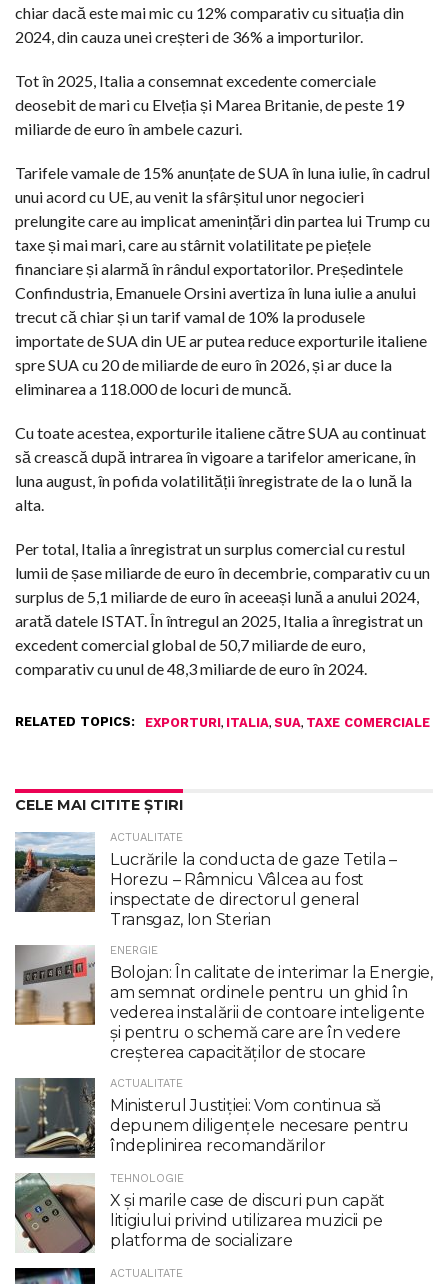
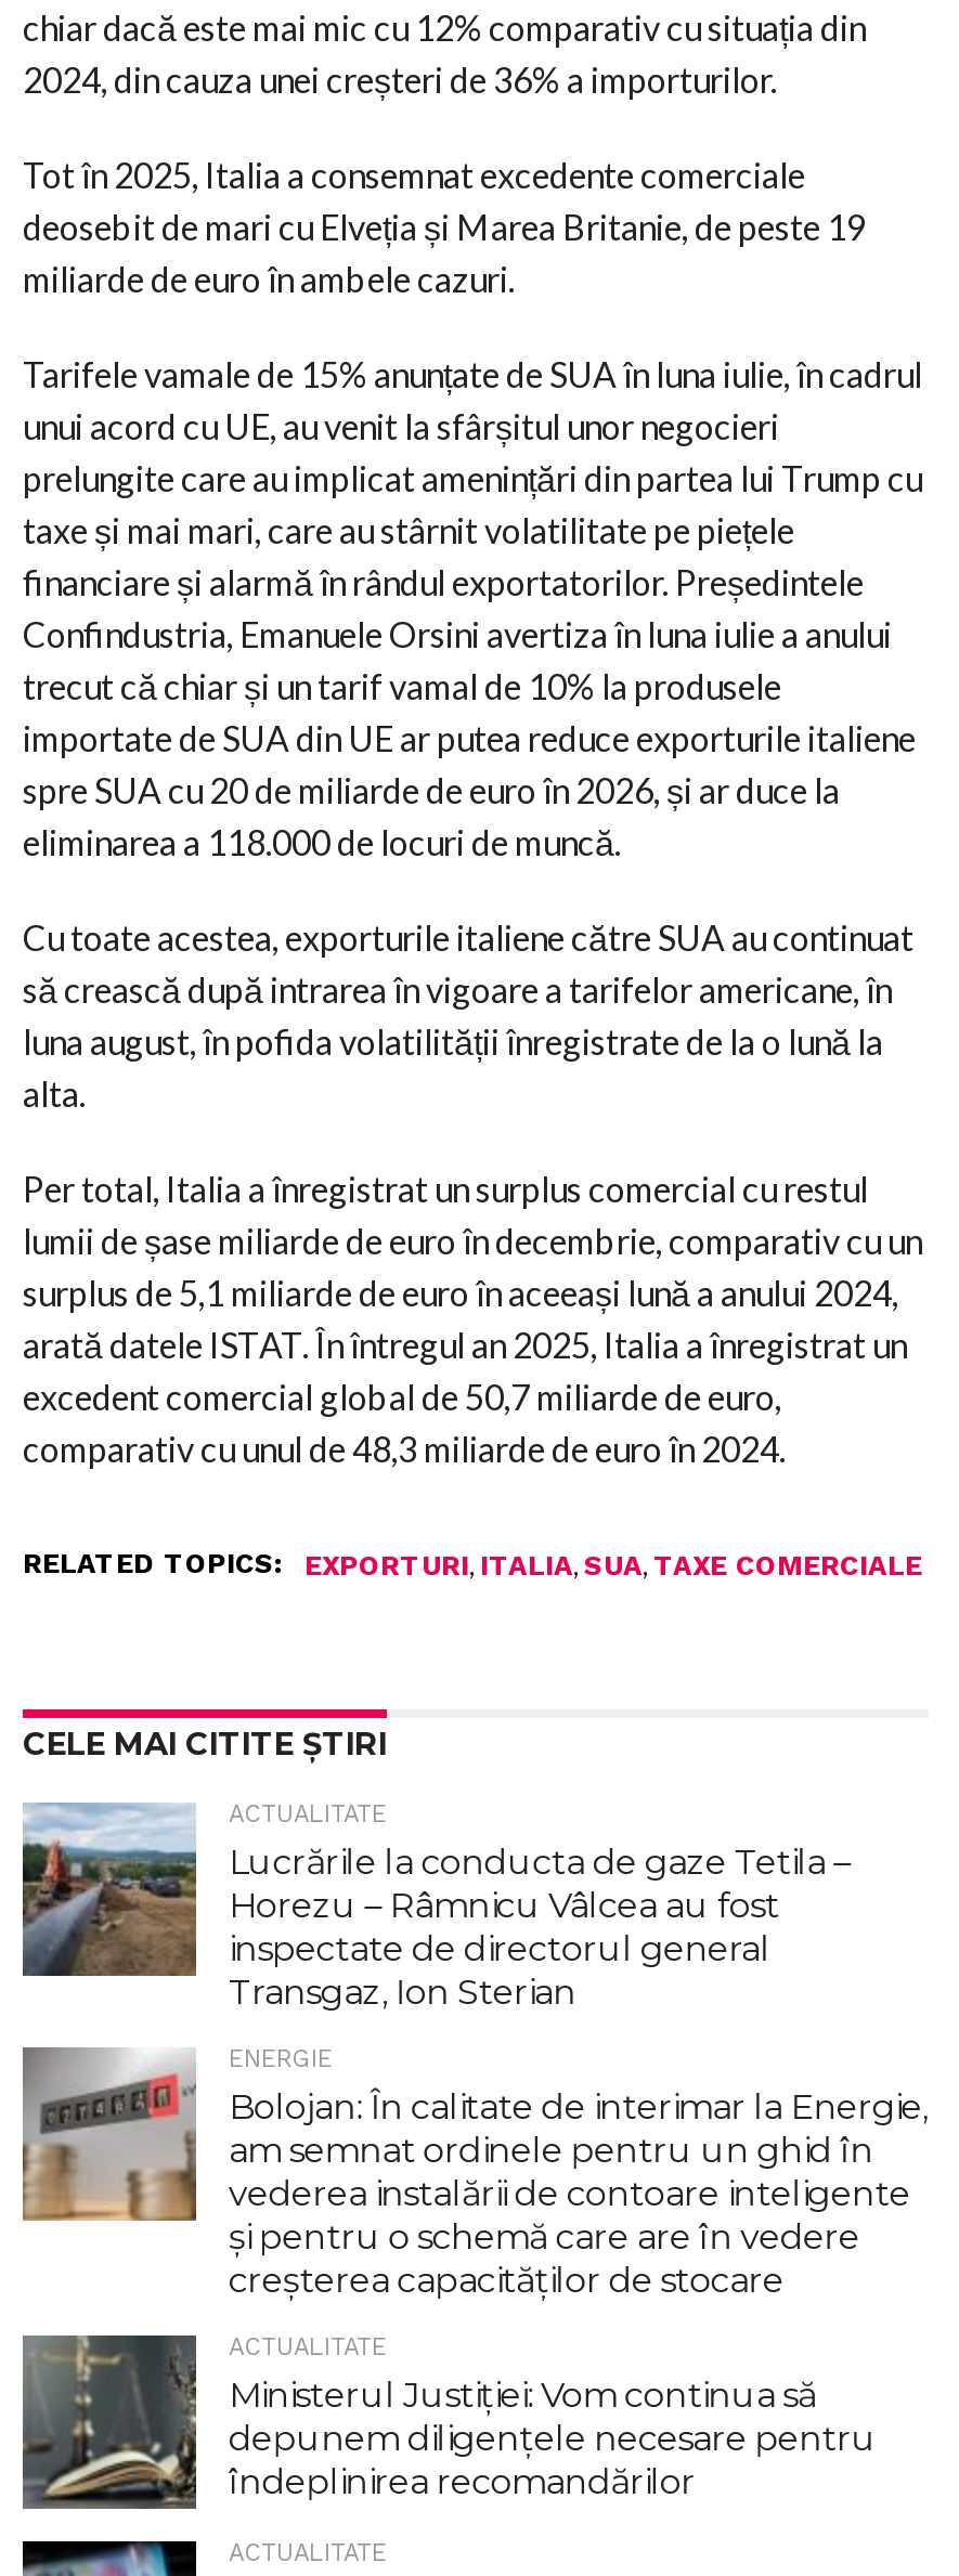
- [image]
- TEHNOLOGIE
- X şi marile case de discuri pun capăt
- litigiului privind utilizarea muzicii pe
- platforma de socializare
